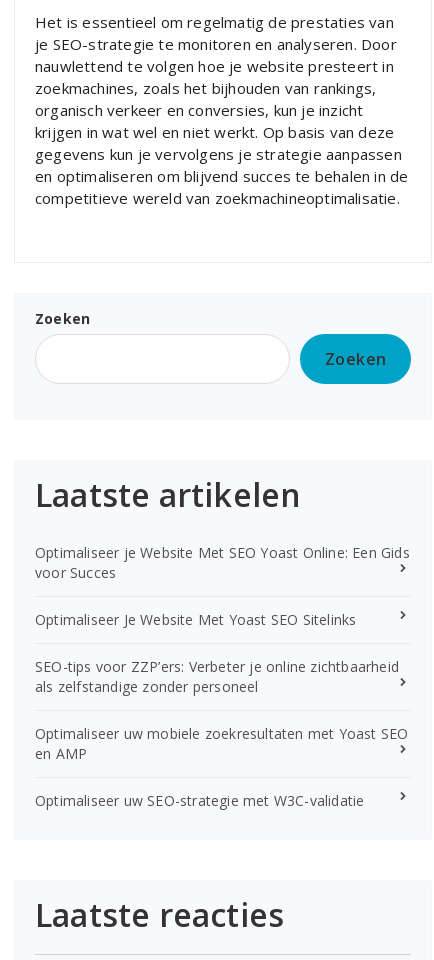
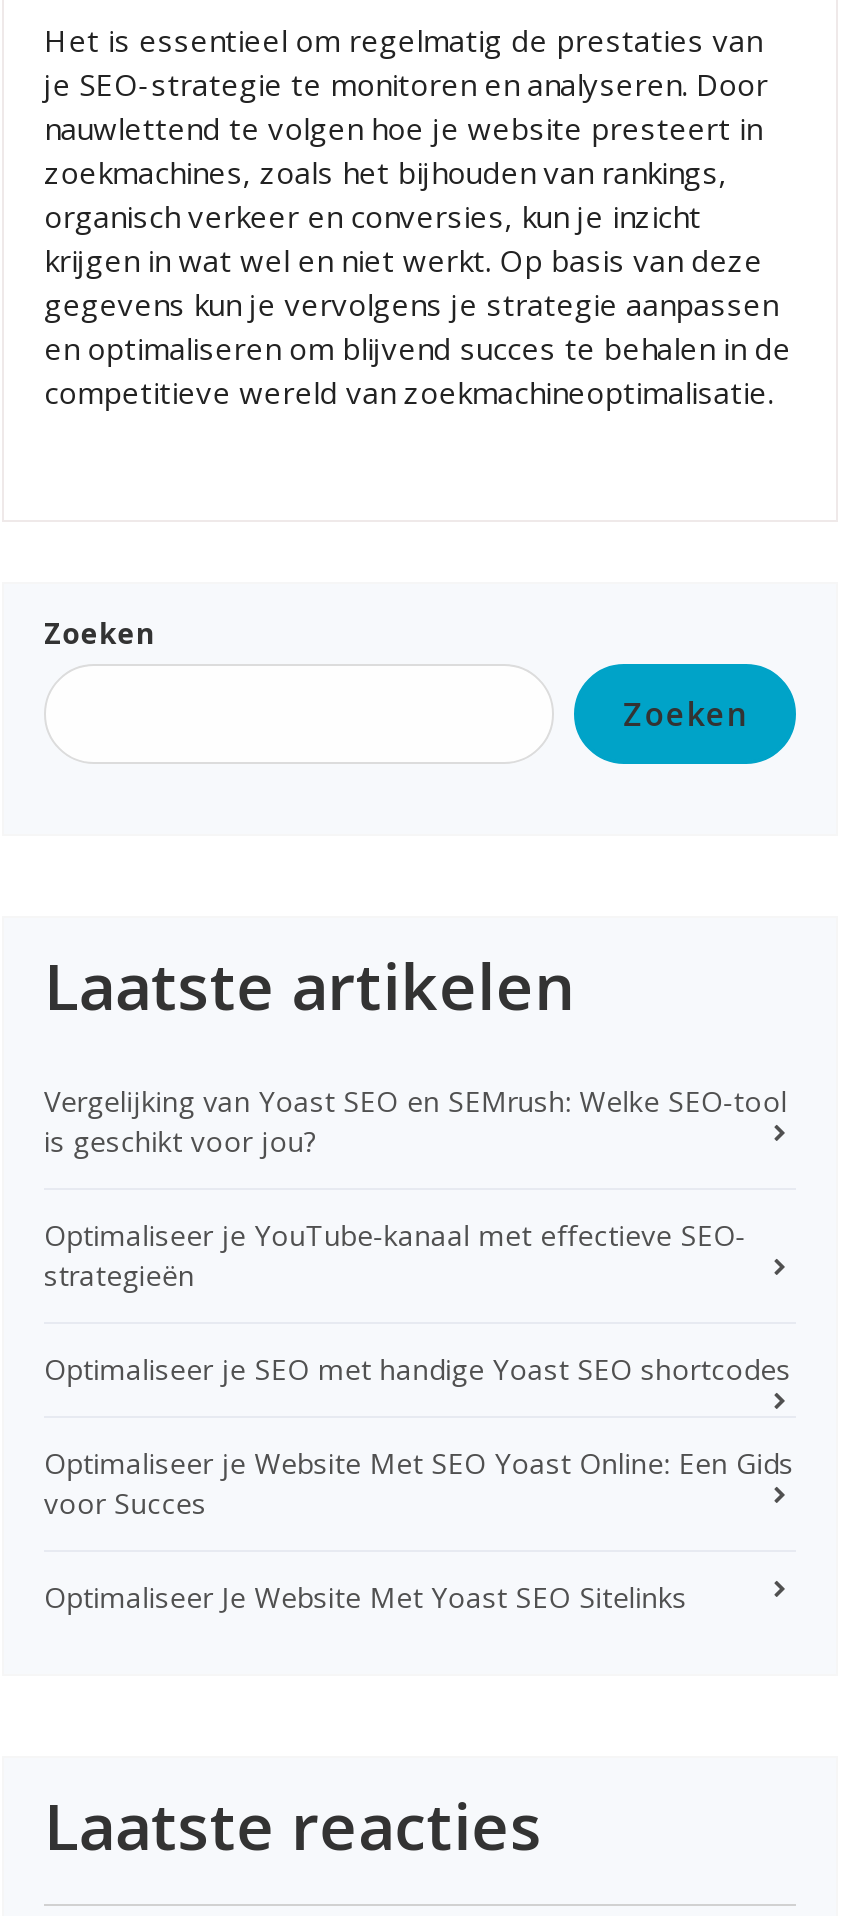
+ Vergelijking van Yoast SEO en SEMrush: Welke SEO-tool
+ is geschikt voor jou?
+ Optimaliseer je YouTube-kanaal met effectieve SEO-
+ strategieën
+ Optimaliseer je SEO met handige Yoast SEO shortcodes

moved down: Optimaliseer je Website Met SEO Yoast Online: Een Gids | voor Succes | Optimaliseer Je Website Met Yoast SEO Sitelinks

- SEO-tips voor ZZP’ers: Verbeter je online zichtbaarheid
- als zelfstandige zonder personeel
- Optimaliseer uw mobiele zoekresultaten met Yoast SEO
- en AMP
- Optimaliseer uw SEO-strategie met W3C-validatie
